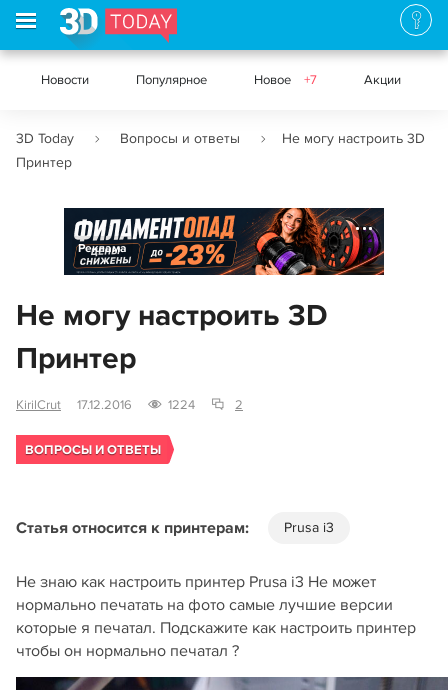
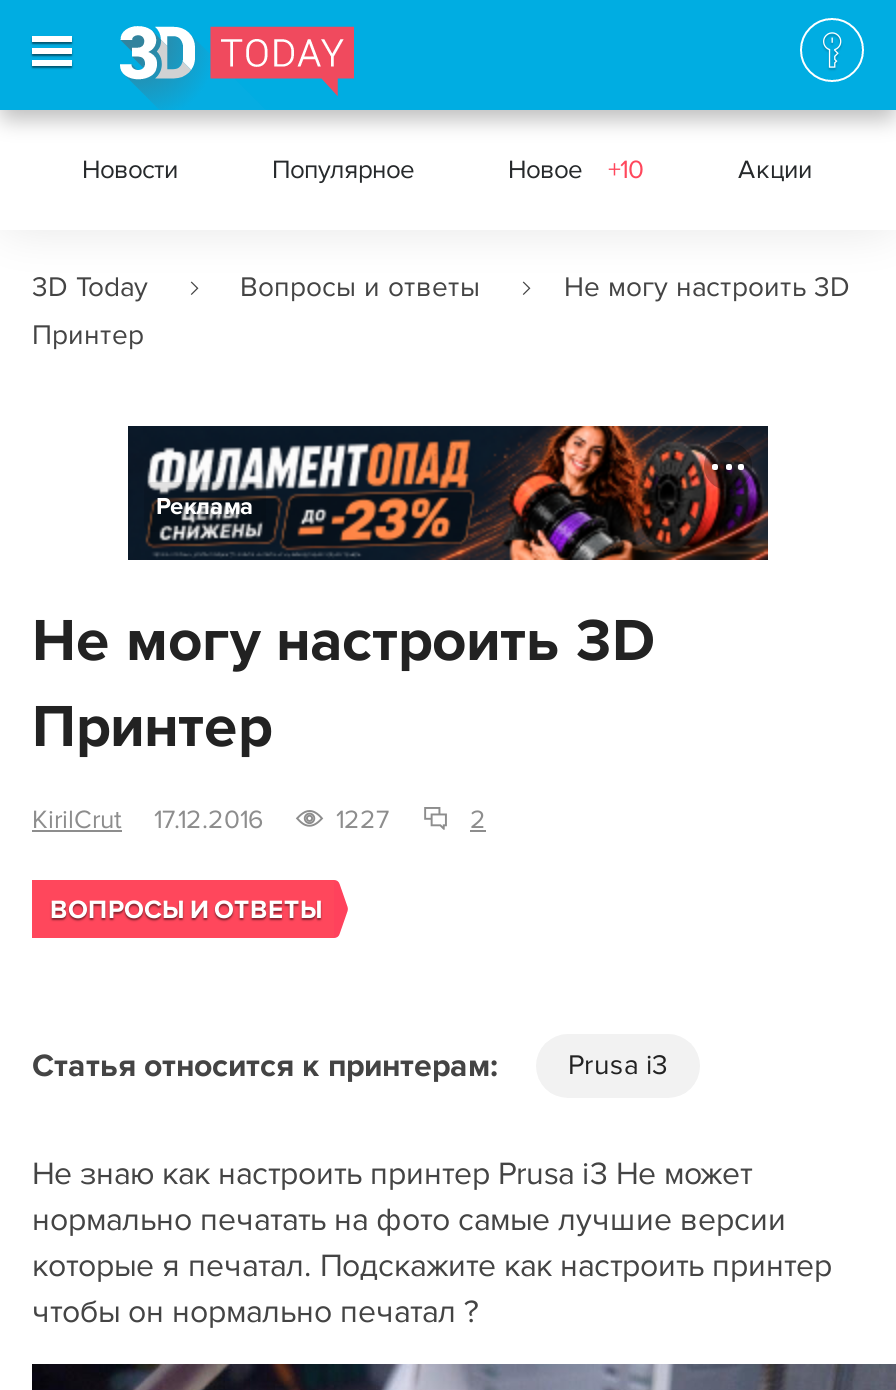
- Новое +7
+ Новое +10

- 1224
+ 1227
